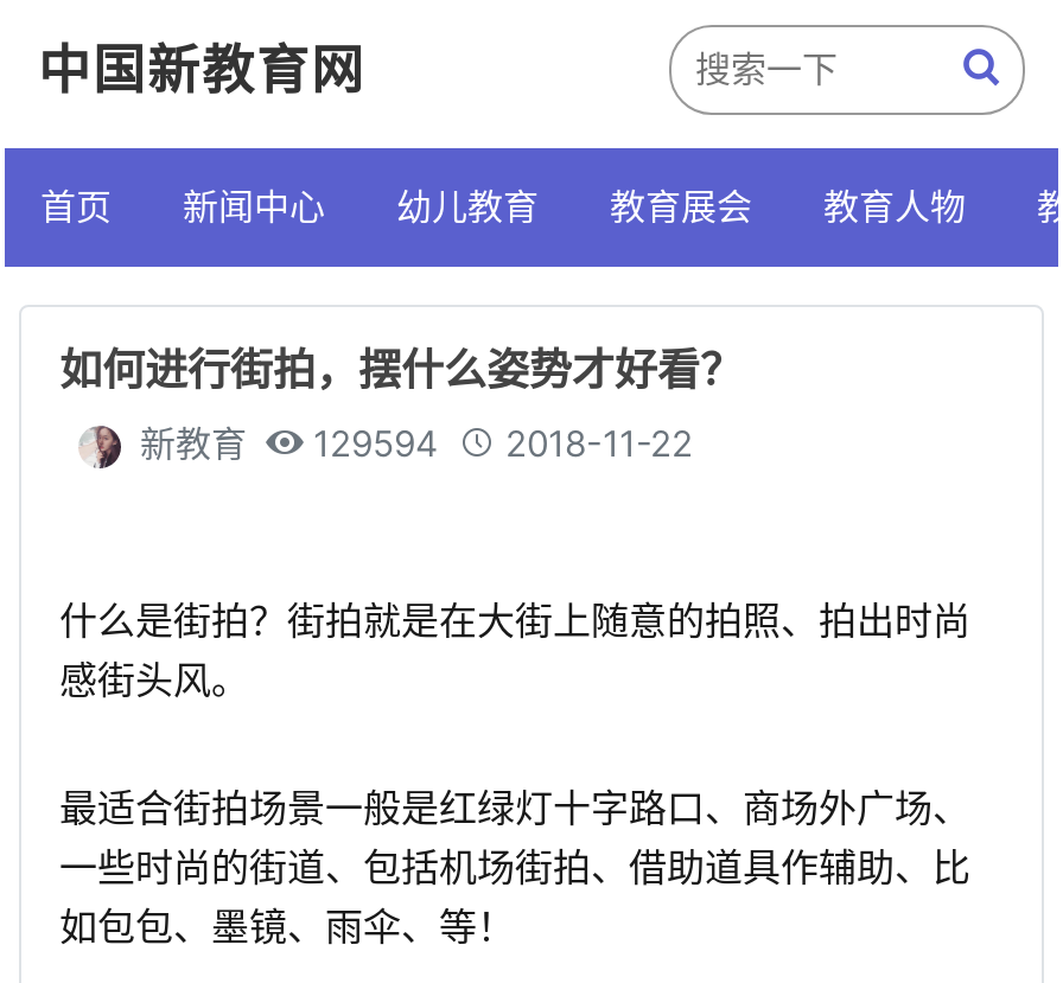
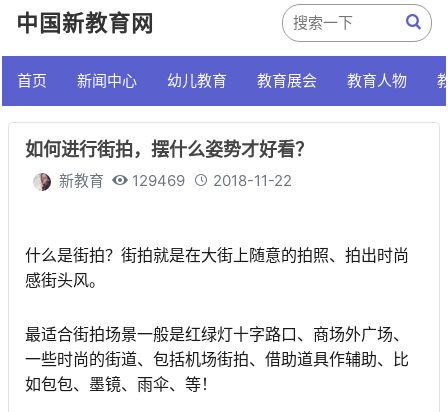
- 新教育 129594 2018-11-22
+ 新教育 129469 2018-11-22
